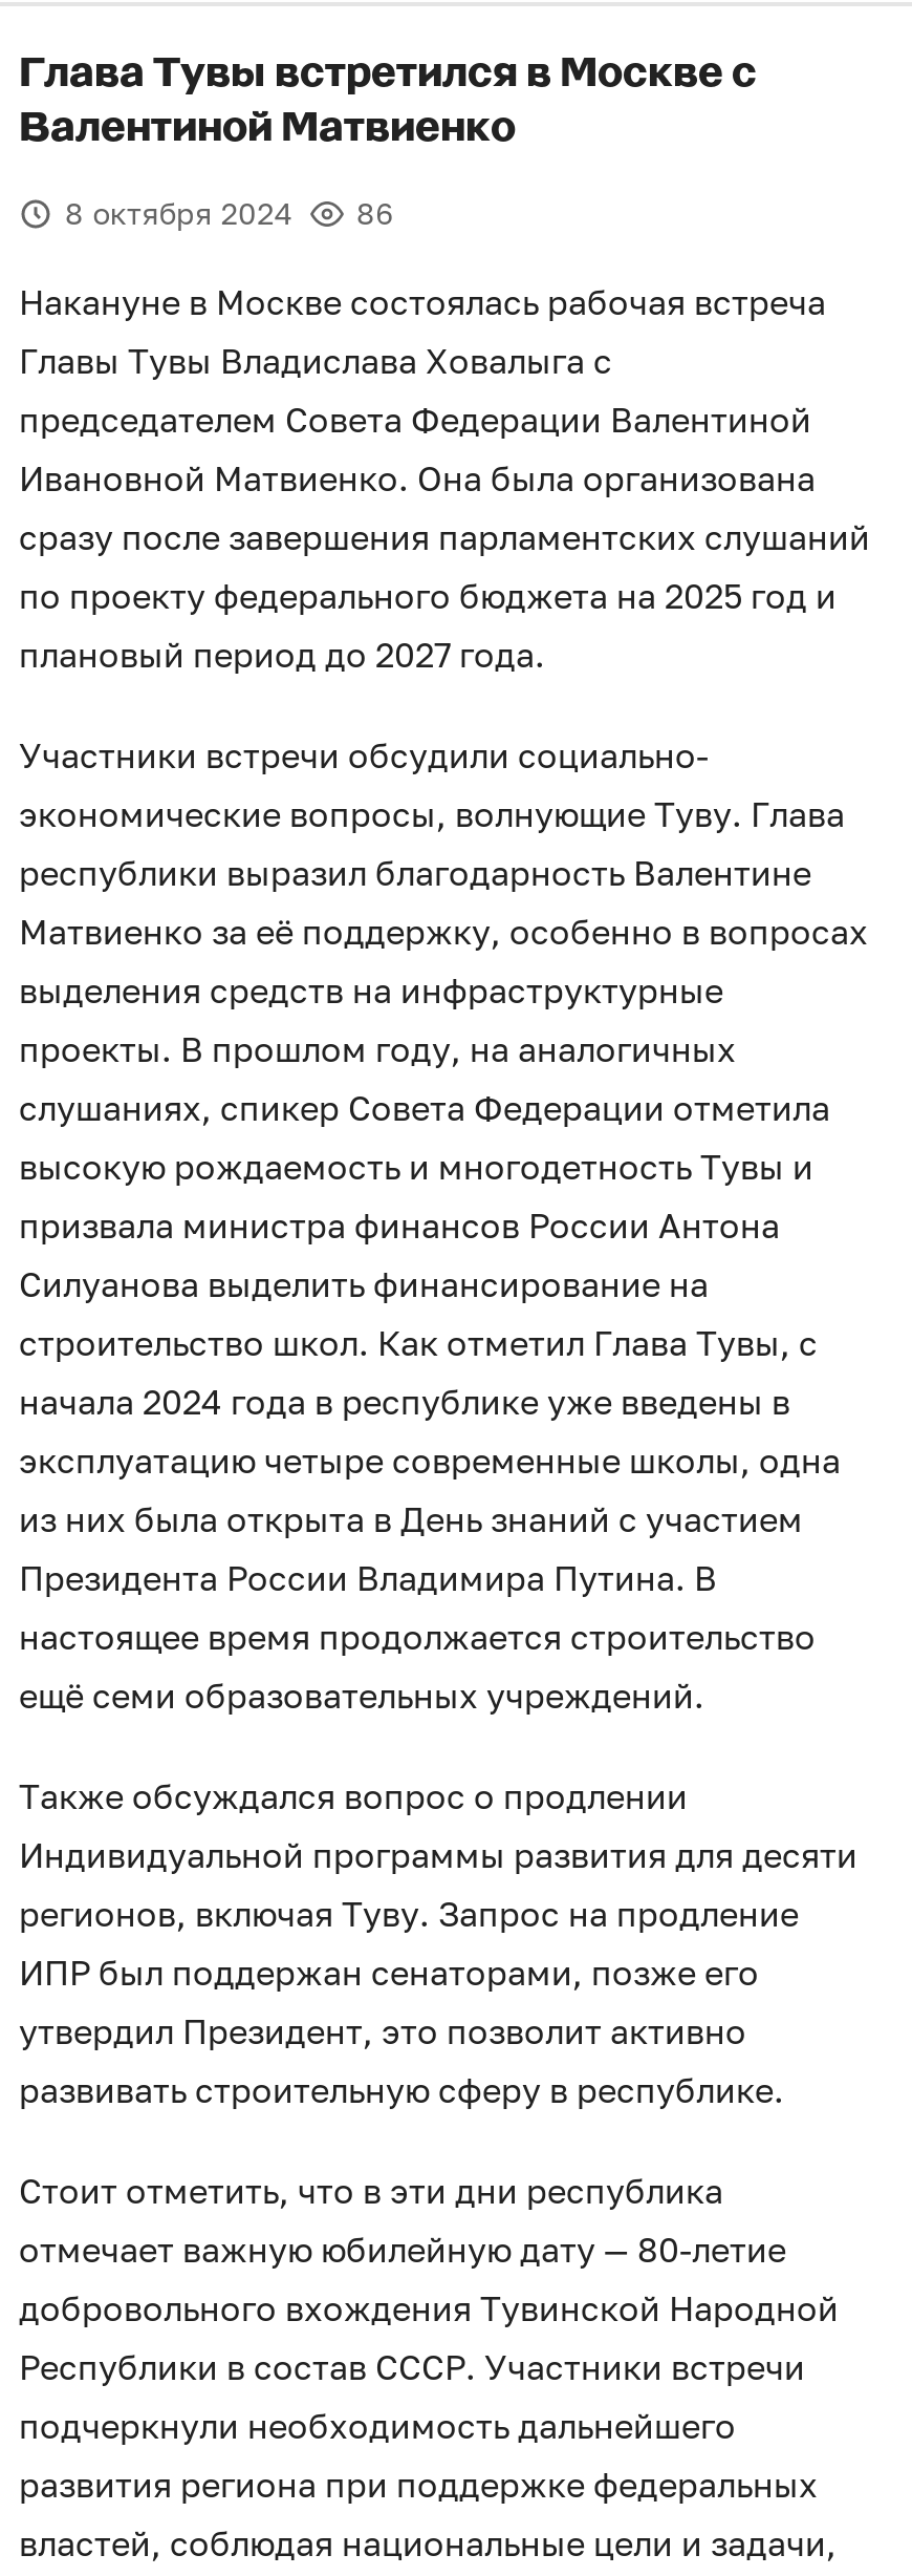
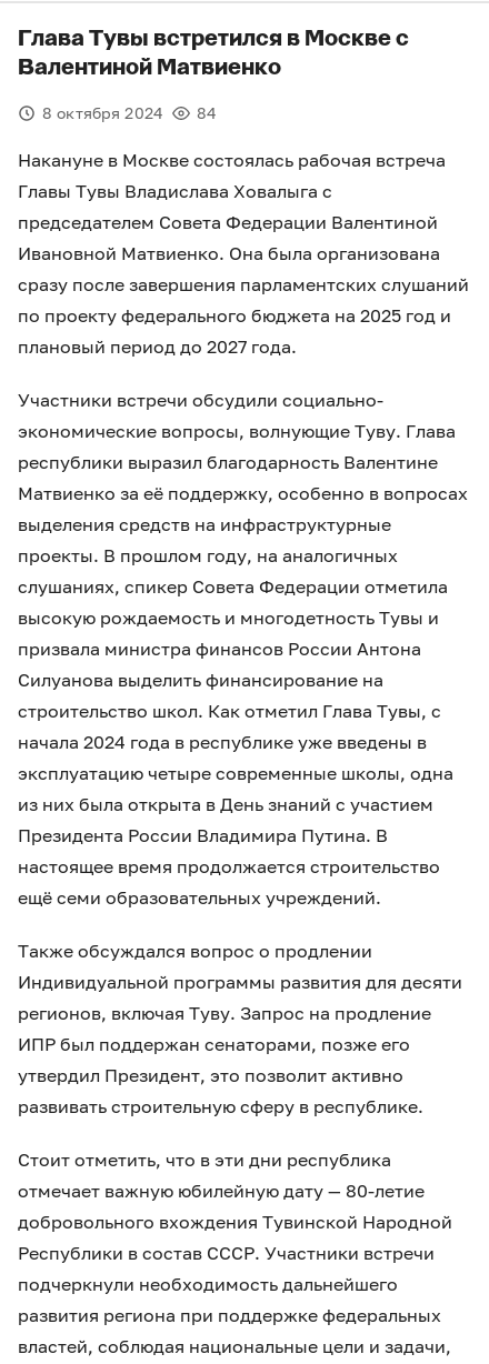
- 8 октября 2024 86
+ 8 октября 2024 84
